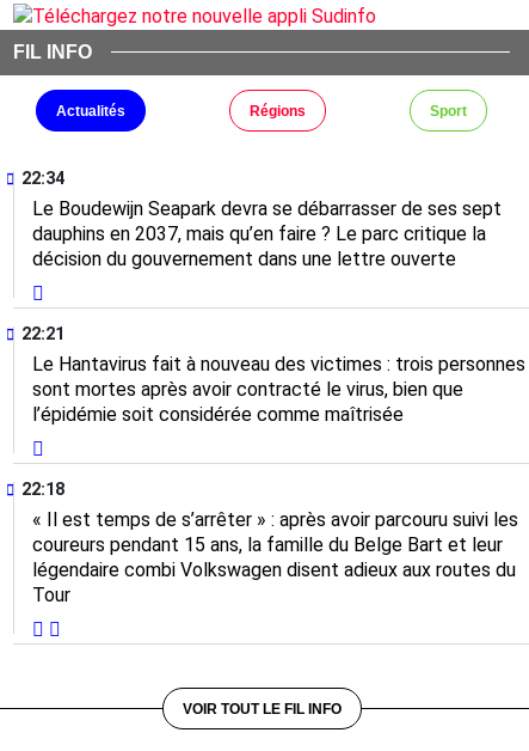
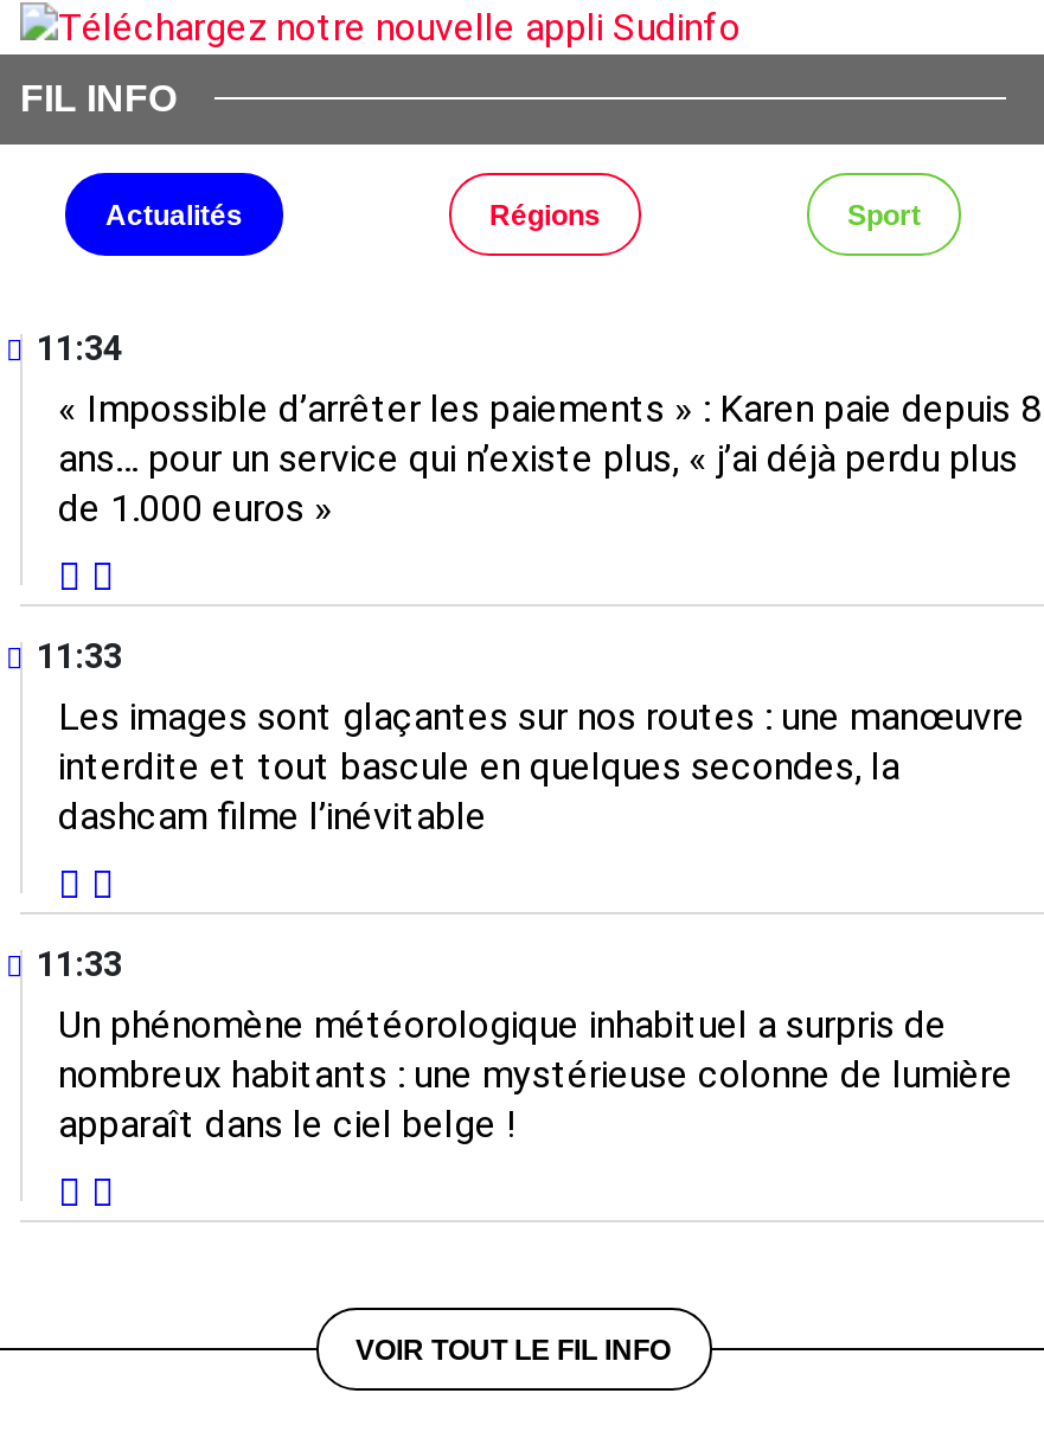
- 22:34
- Le Boudewijn Seapark devra se débarrasser de ses sept
- dauphins en 2037, mais qu’en faire ? Le parc critique la
- décision du gouvernement dans une lettre ouverte
+ 11:34
+ « Impossible d’arrêter les paiements » : Karen paie depuis 8
+ ans… pour un service qui n’existe plus, « j’ai déjà perdu plus
+ de 1.000 euros »

- 22:21
- Le Hantavirus fait à nouveau des victimes : trois personnes
- sont mortes après avoir contracté le virus, bien que
- l’épidémie soit considérée comme maîtrisée
+ 11:33
+ Les images sont glaçantes sur nos routes : une manœuvre
+ interdite et tout bascule en quelques secondes, la
+ dashcam filme l’inévitable

- 22:18
- « Il est temps de s’arrêter » : après avoir parcouru suivi les
- coureurs pendant 15 ans, la famille du Belge Bart et leur
- légendaire combi Volkswagen disent adieux aux routes du
- Tour
+ 11:33
+ Un phénomène météorologique inhabituel a surpris de
+ nombreux habitants : une mystérieuse colonne de lumière
+ apparaît dans le ciel belge !
